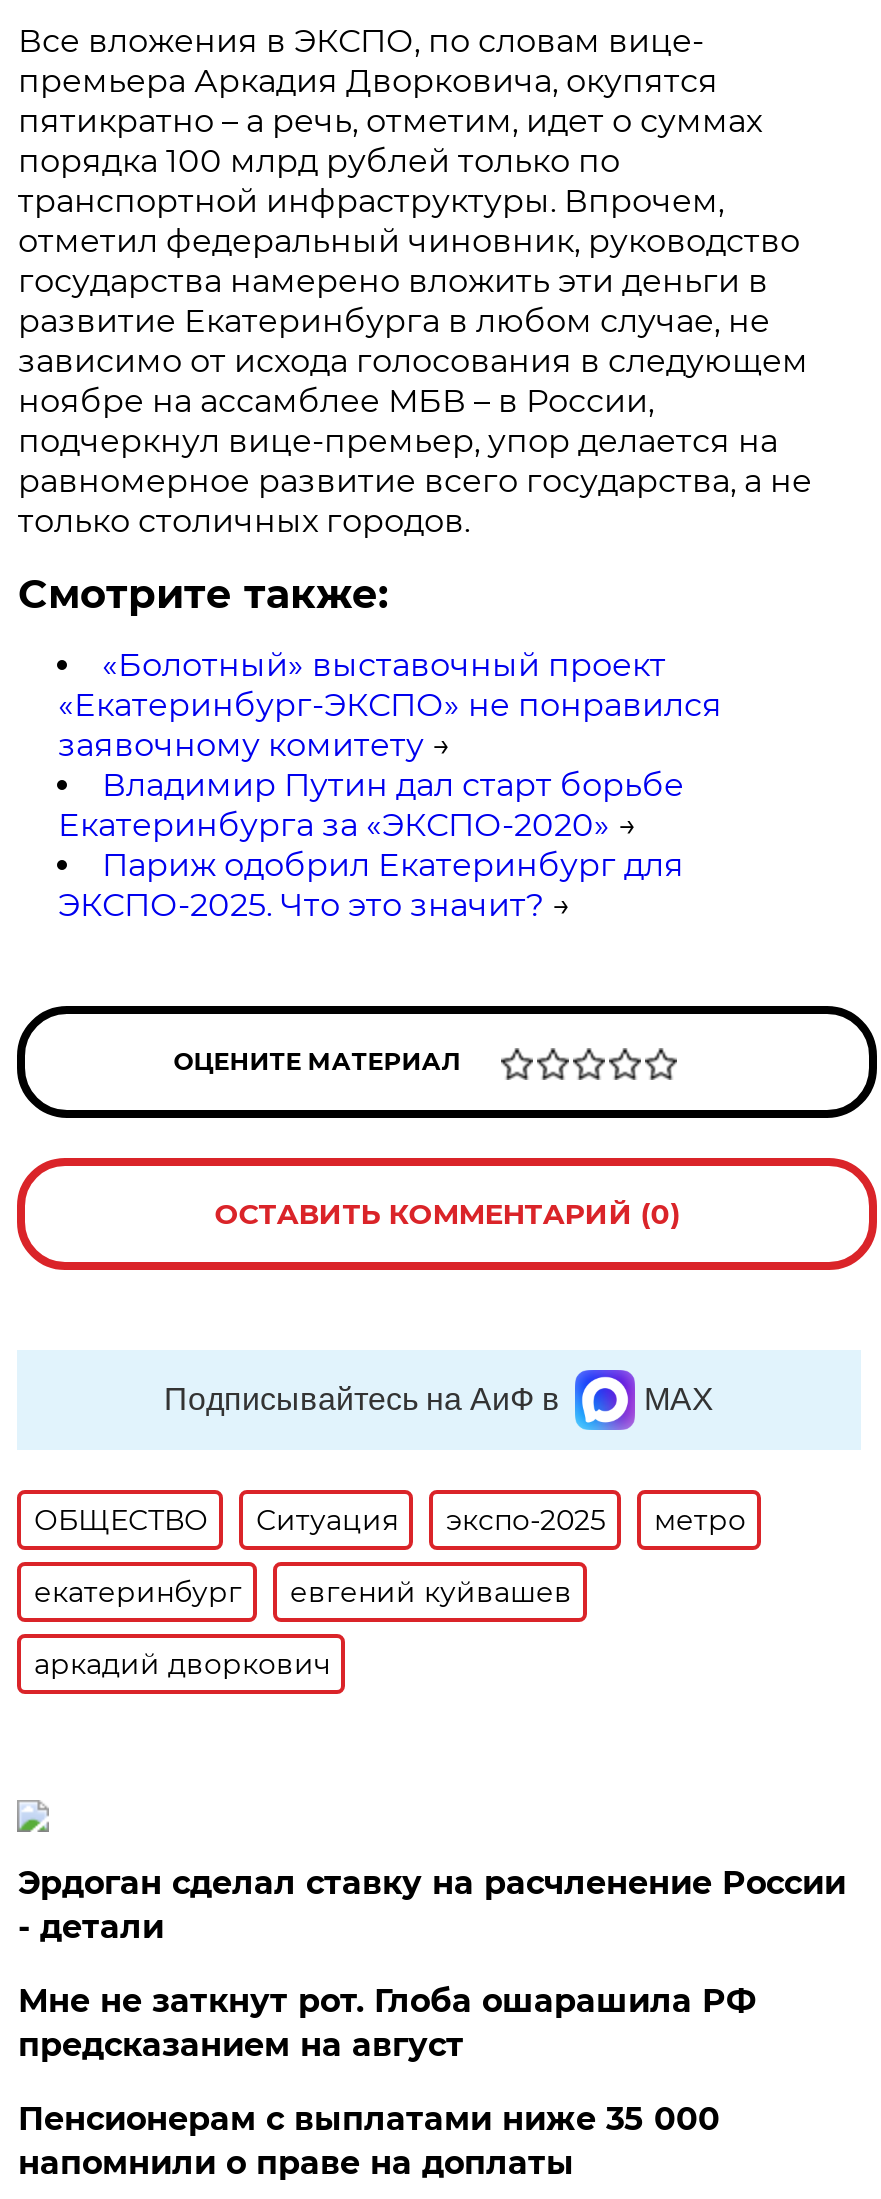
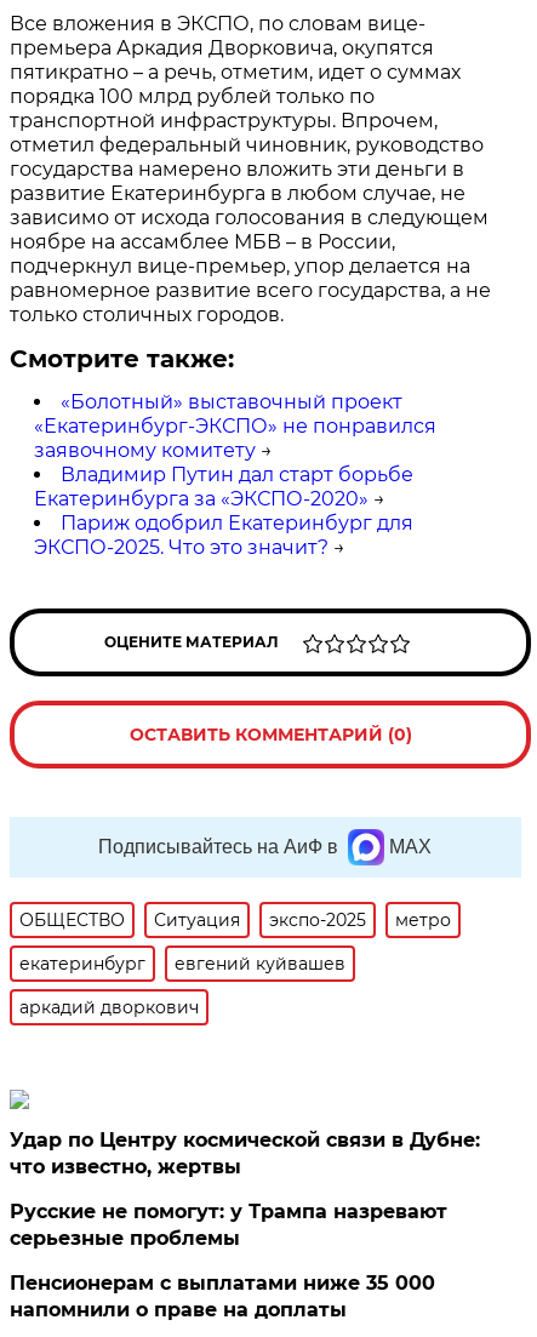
- Эрдоган сделал ставку на расчленение России
- - детали
+ Удар по Центру космической связи в Дубне:
+ что известно, жертвы

- Мне не заткнут рот. Глоба ошарашила РФ
- предсказанием на август
+ Русские не помогут: у Трампа назревают
+ серьезные проблемы
